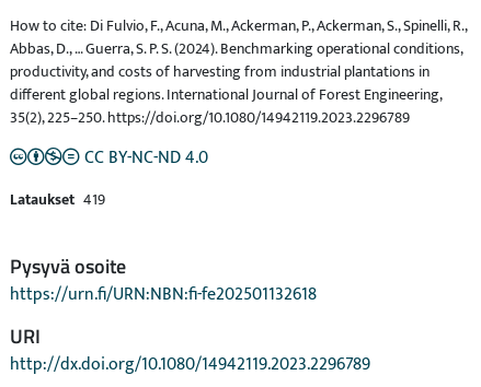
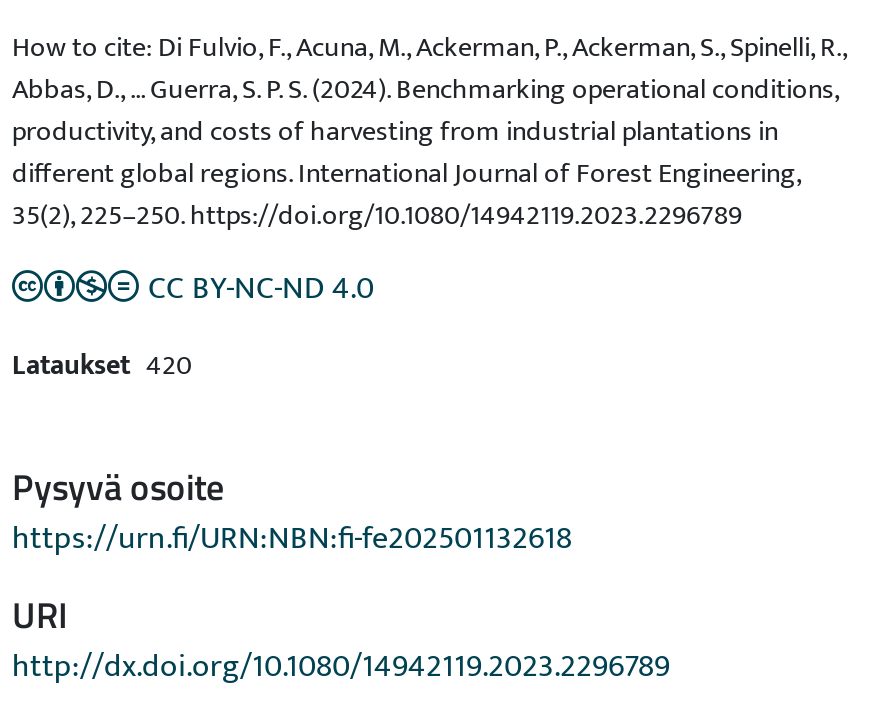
- Lataukset 419
+ Lataukset 420
